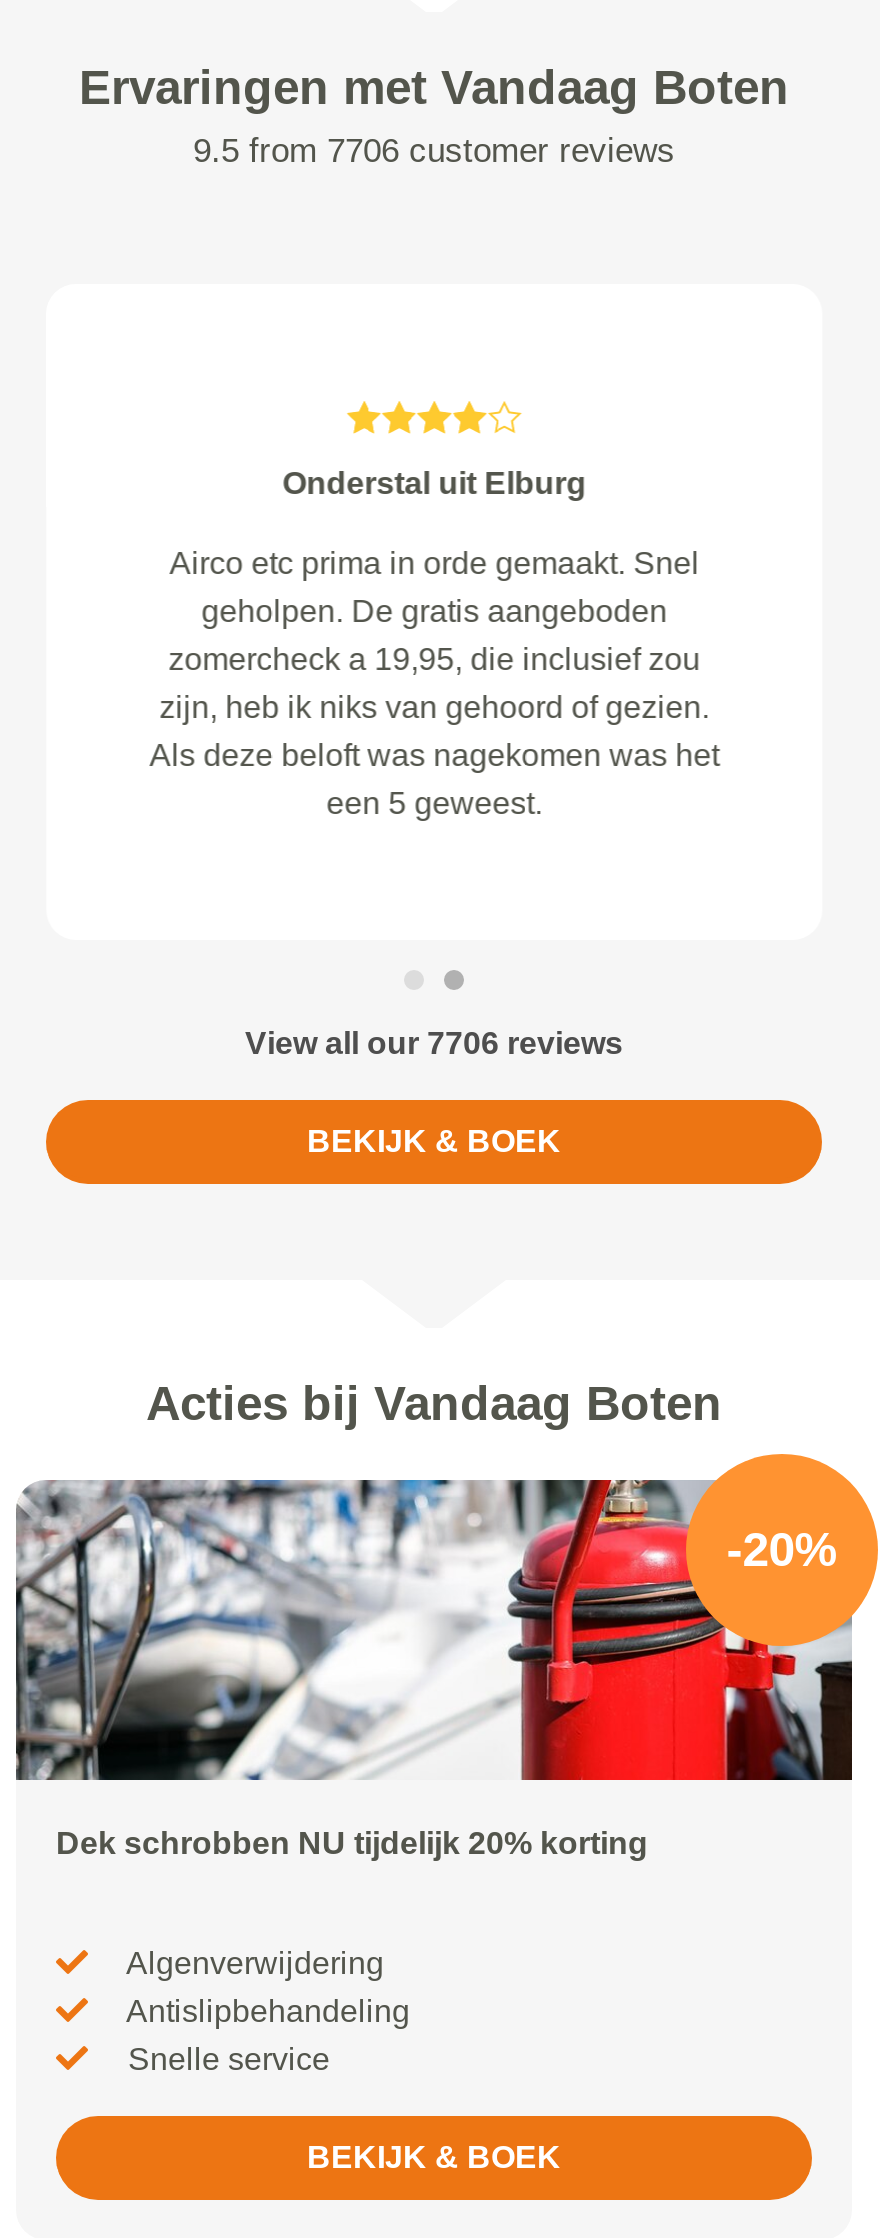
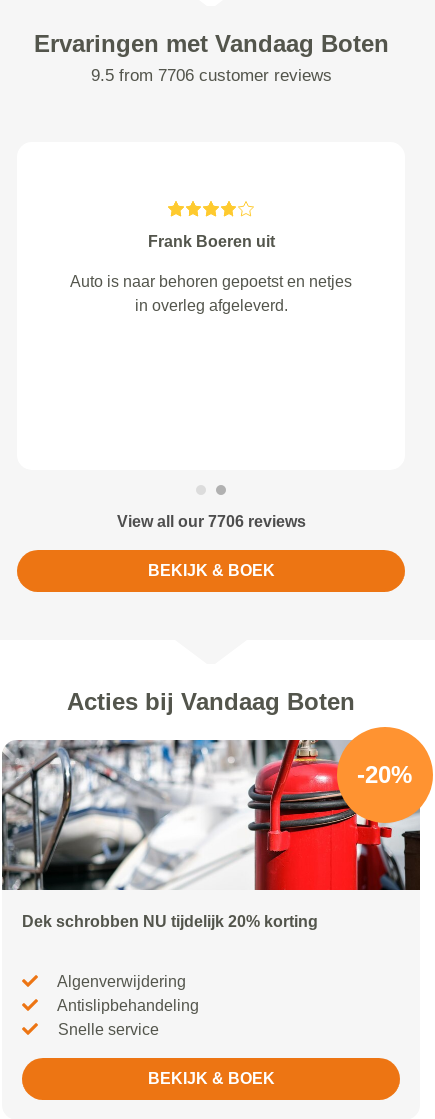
- Onderstal uit Elburg
+ Frank Boeren uit

- Airco etc prima in orde gemaakt. Snel
- geholpen. De gratis aangeboden
- zomercheck a 19,95, die inclusief zou
- zijn, heb ik niks van gehoord of gezien.
- Als deze beloft was nagekomen was het
- een 5 geweest.
+ Auto is naar behoren gepoetst en netjes
+ in overleg afgeleverd.
